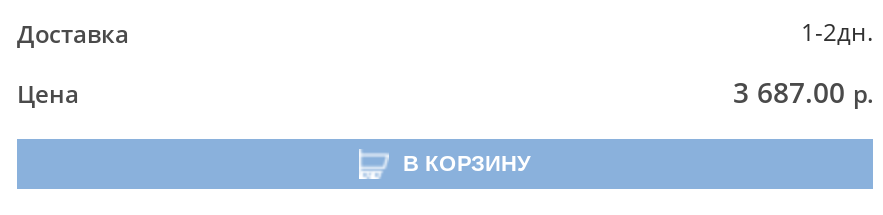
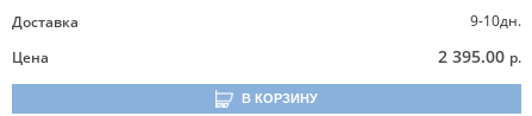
- 1-2дн.
+ 9-10дн.

- 3 687.00 р.
+ 2 395.00 р.
